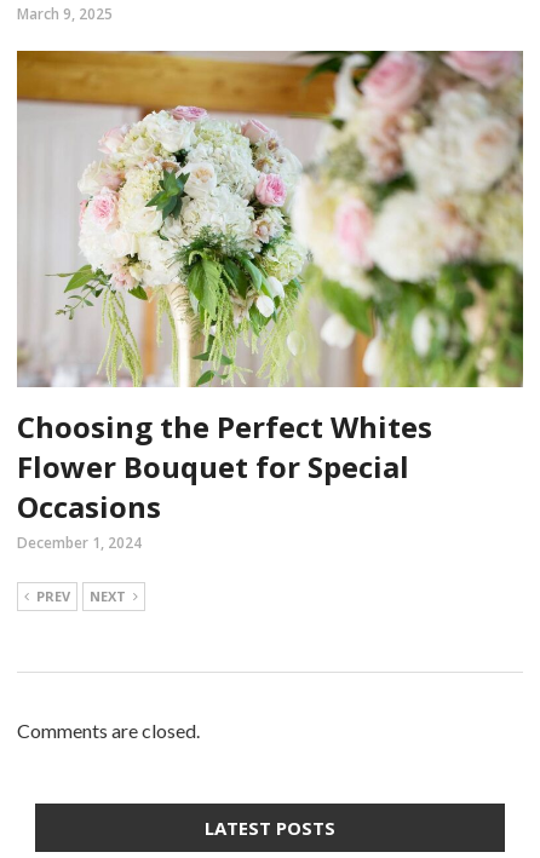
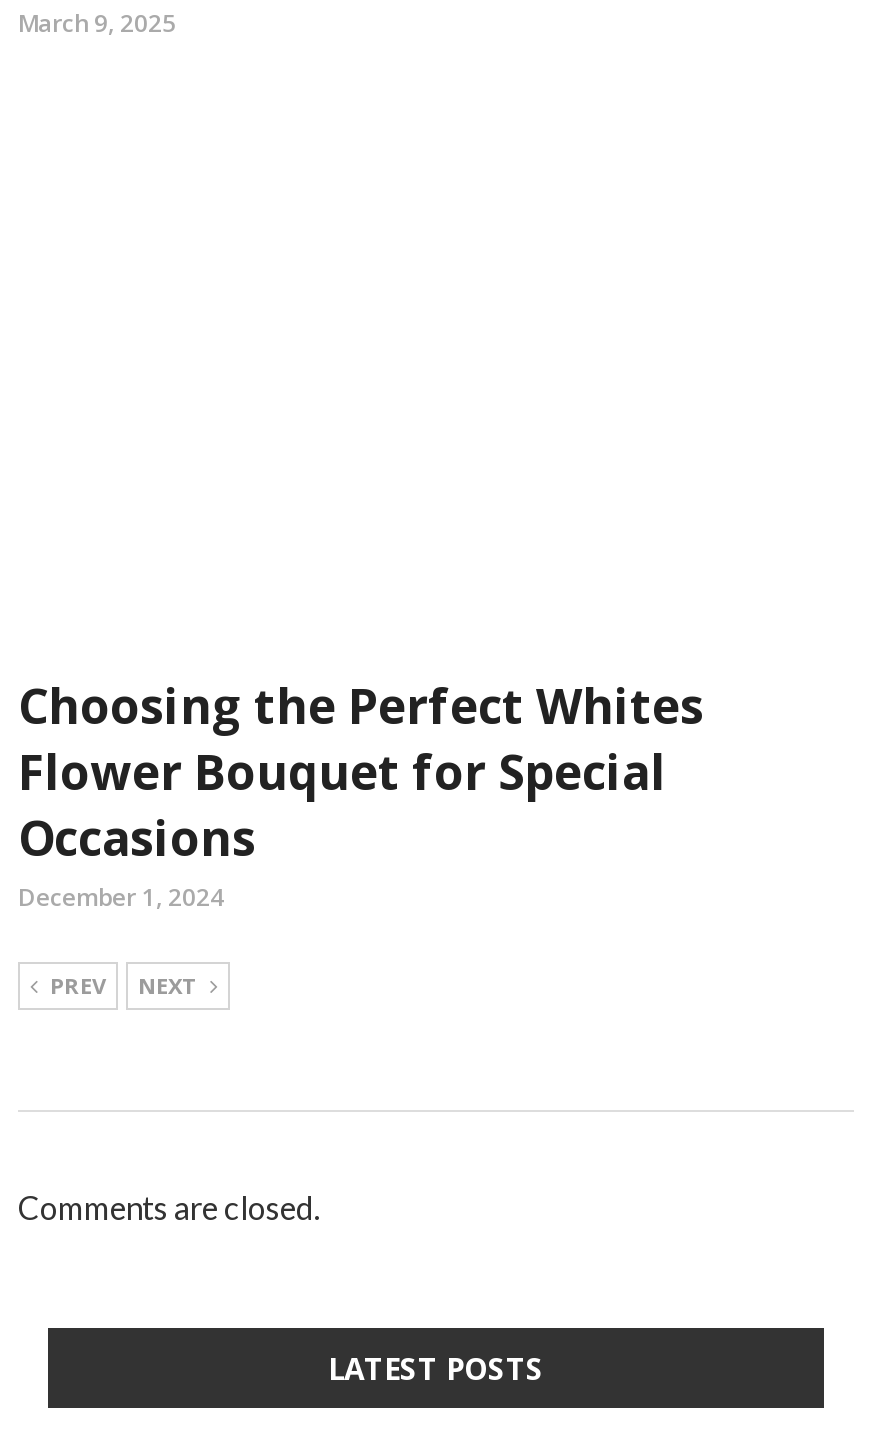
- [image]
